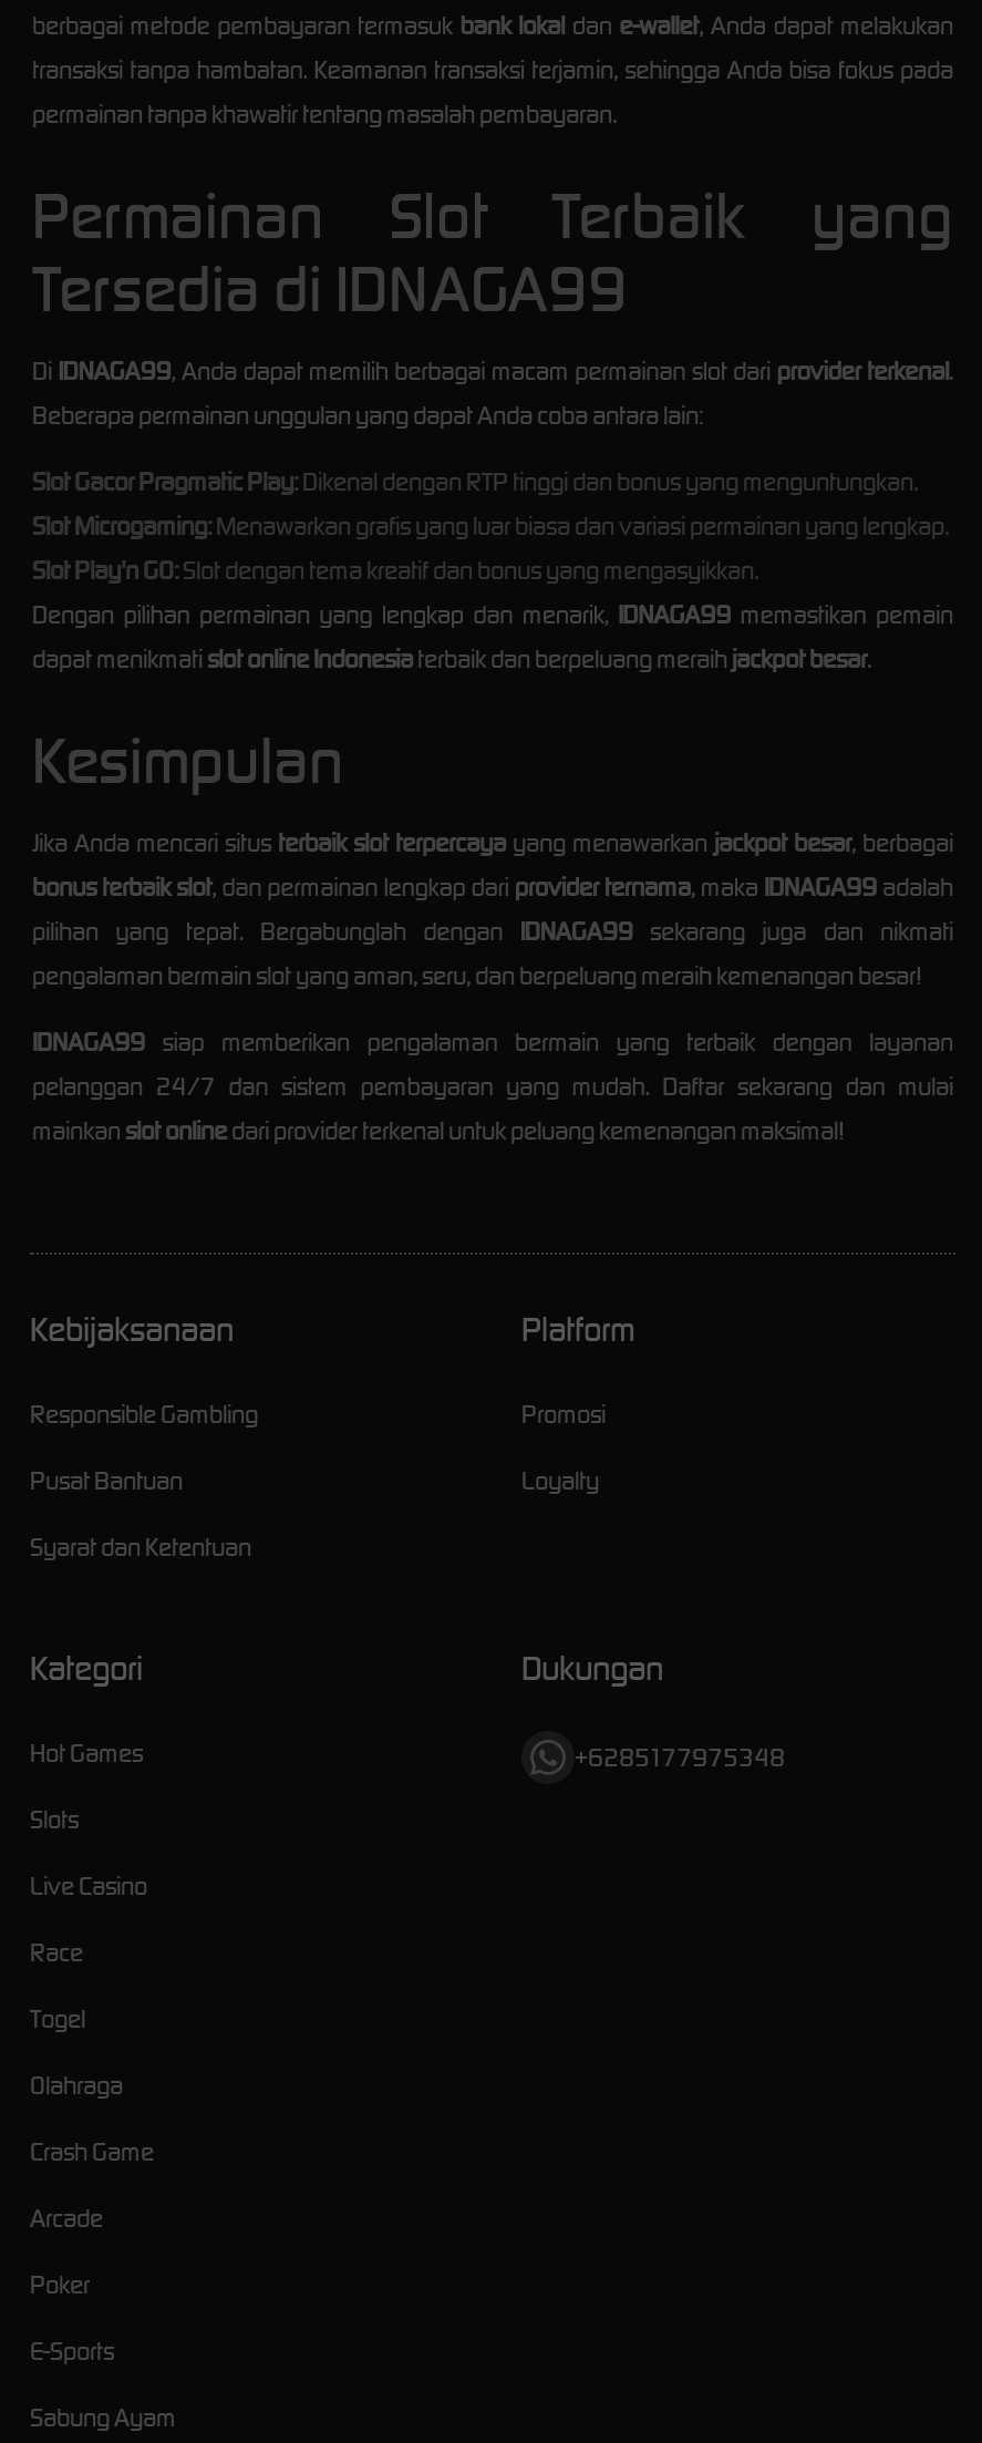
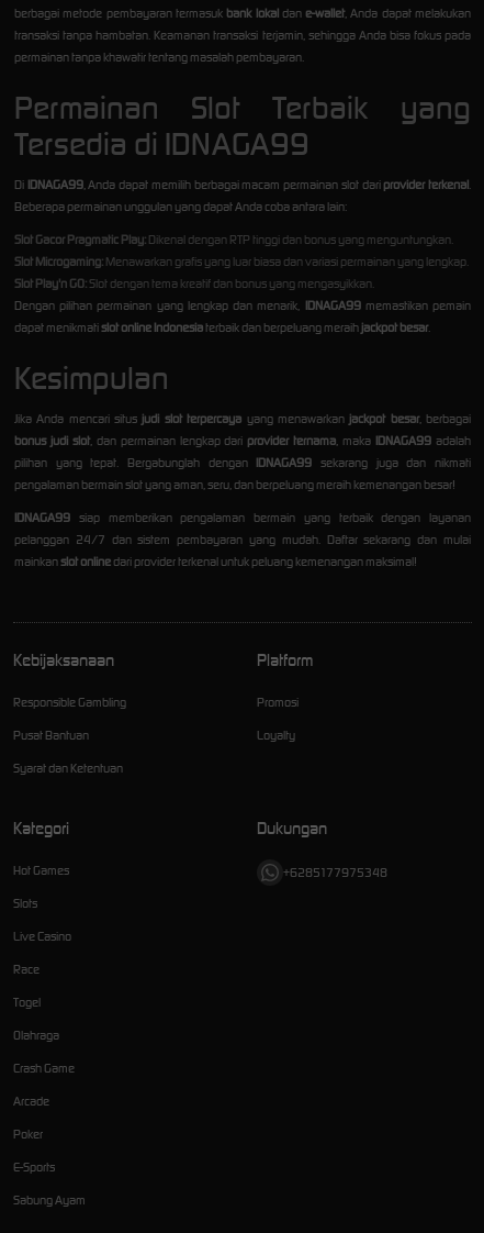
- Jika Anda mencari situs terbaik slot terpercaya yang menawarkan jackpot besar, berbagai
+ Jika Anda mencari situs judi slot terpercaya yang menawarkan jackpot besar, berbagai

- bonus terbaik slot, dan permainan lengkap dari provider ternama, maka IDNAGA99 adalah
+ bonus judi slot, dan permainan lengkap dari provider ternama, maka IDNAGA99 adalah
